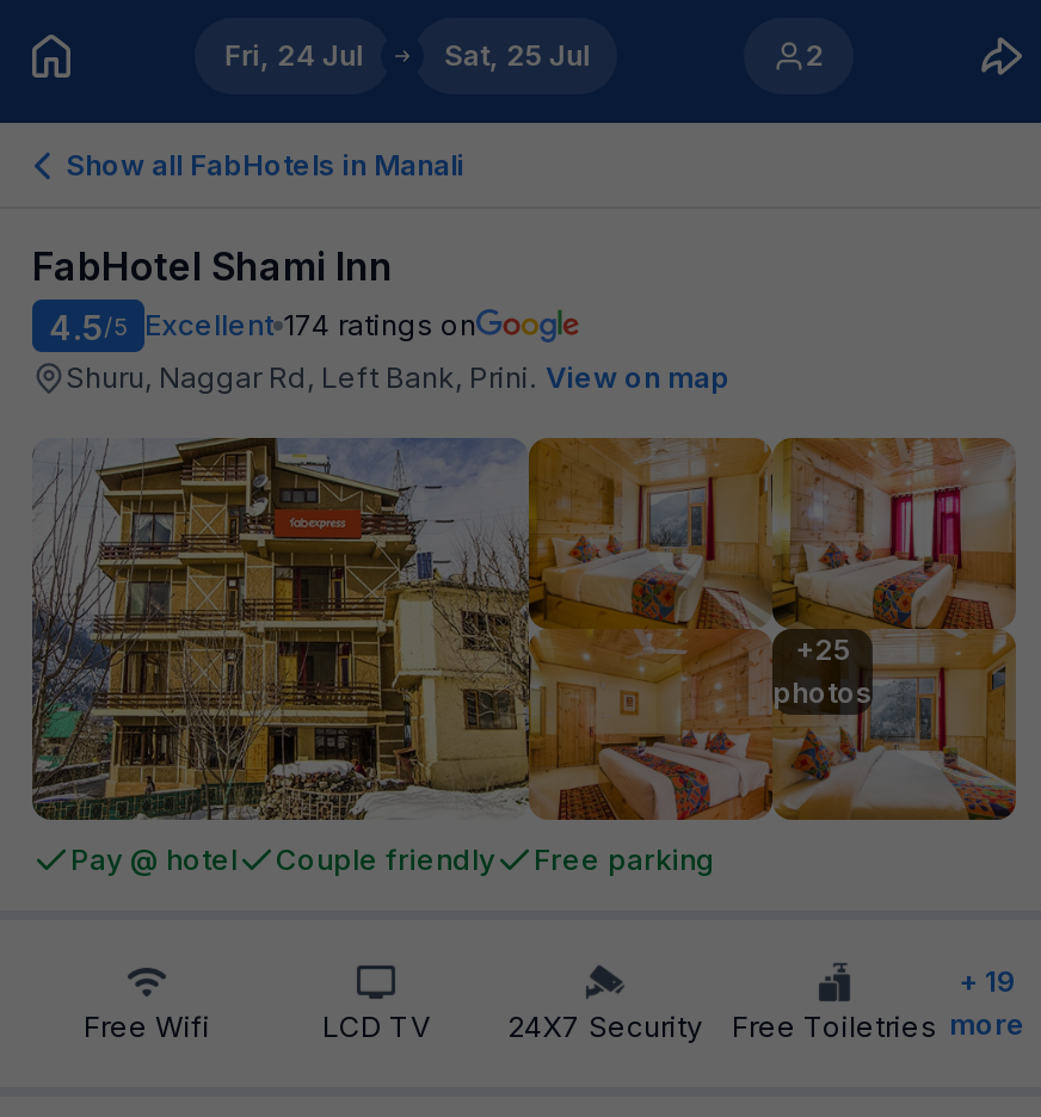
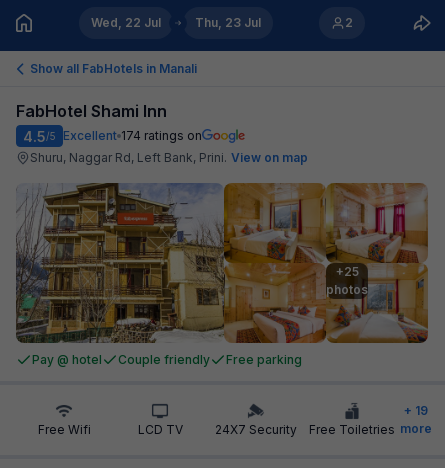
- Fri, 24 Jul
+ Wed, 22 Jul

- Sat, 25 Jul
+ Thu, 23 Jul
